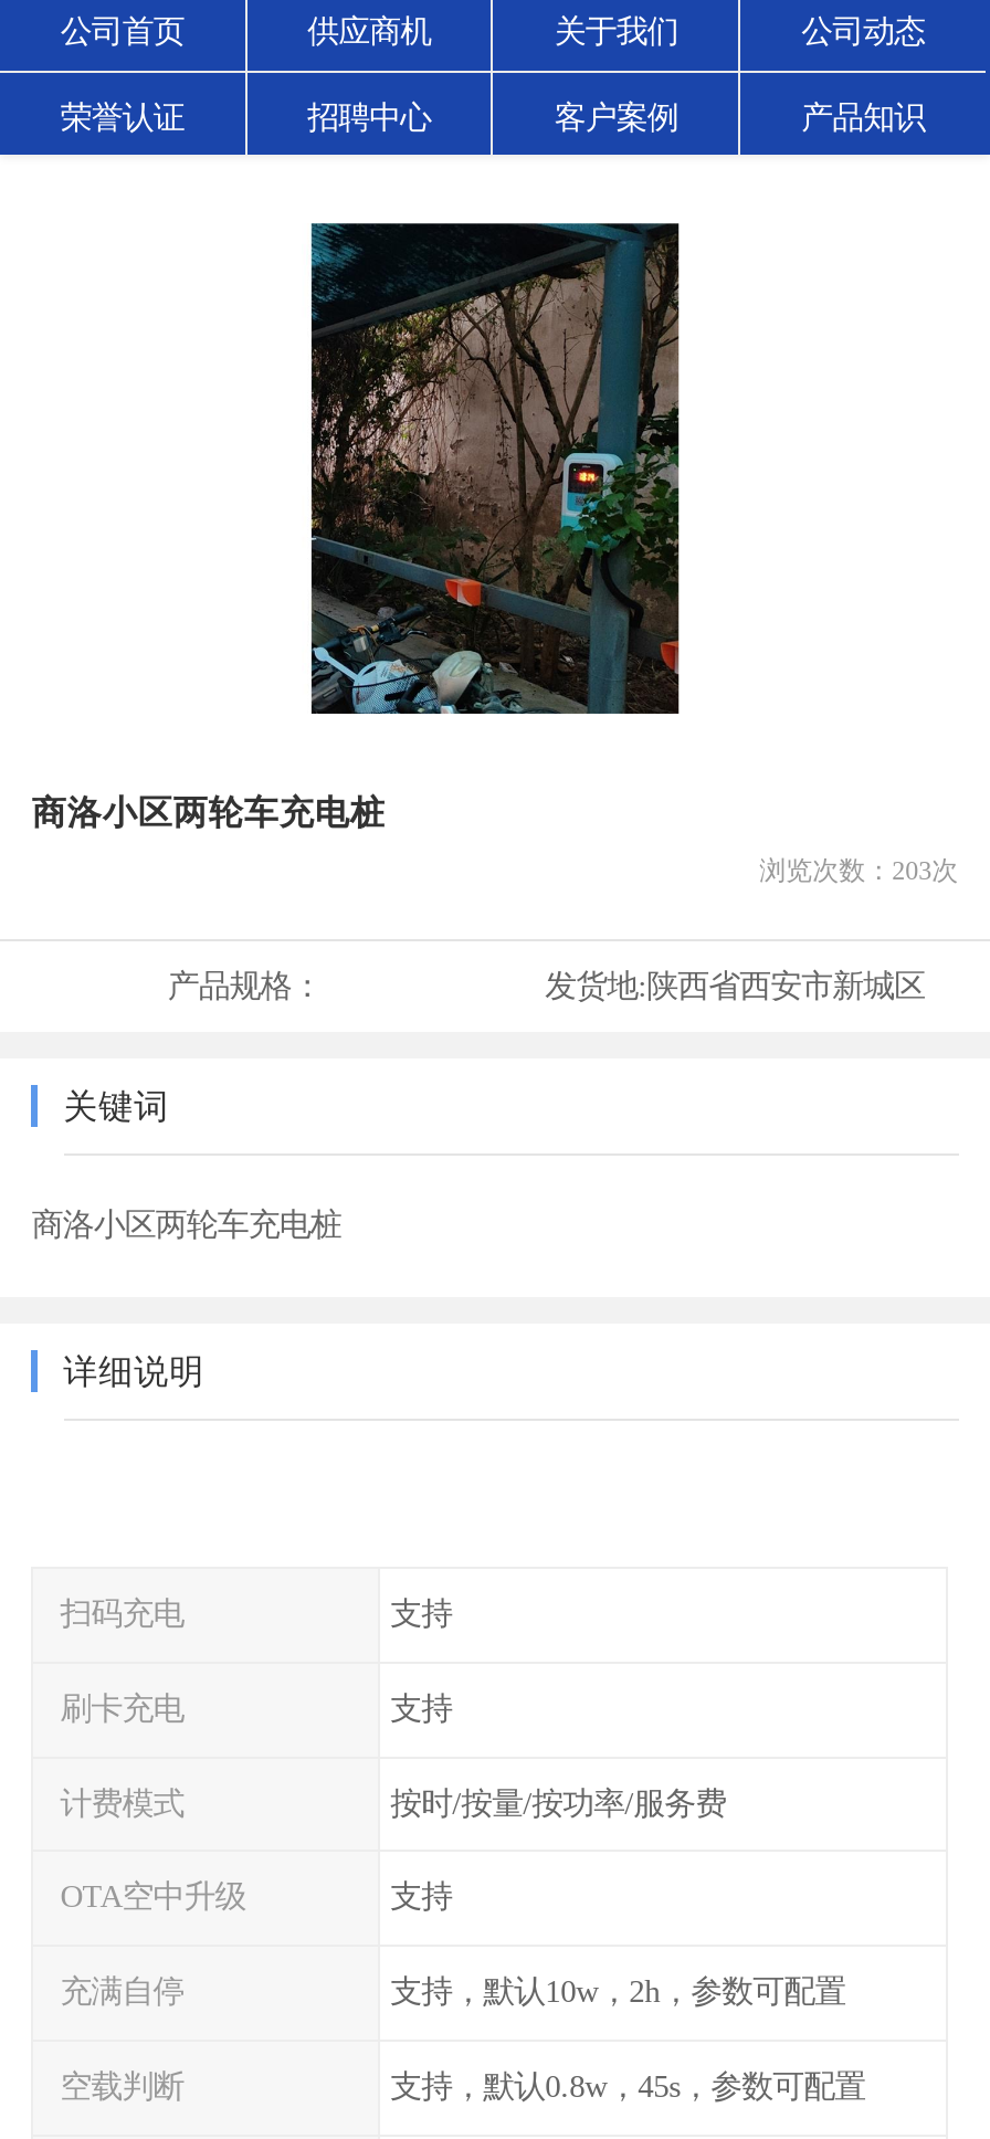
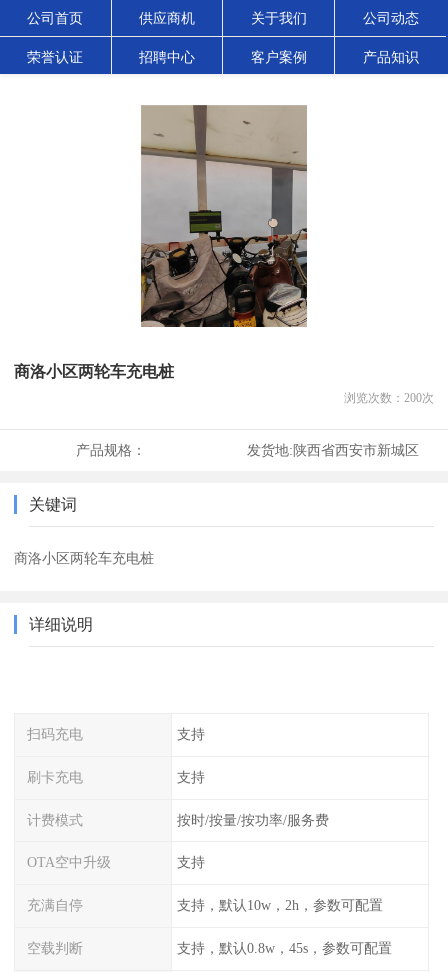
- [image]
+ [image]

- 浏览次数：203次
+ 浏览次数：200次
